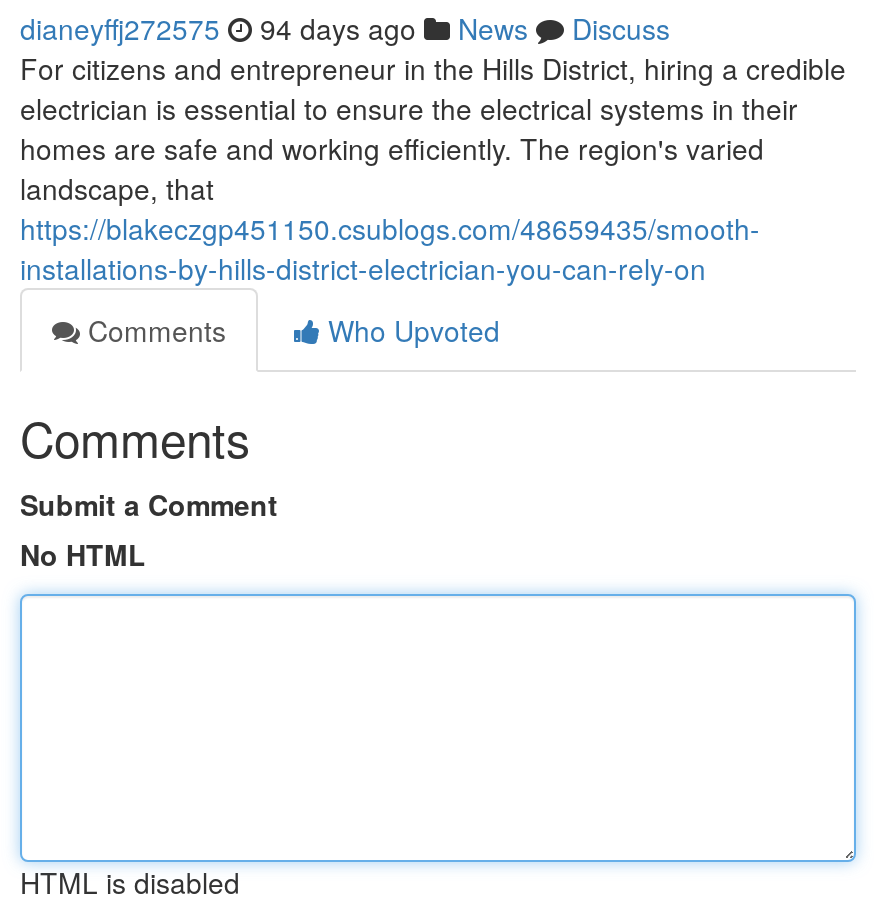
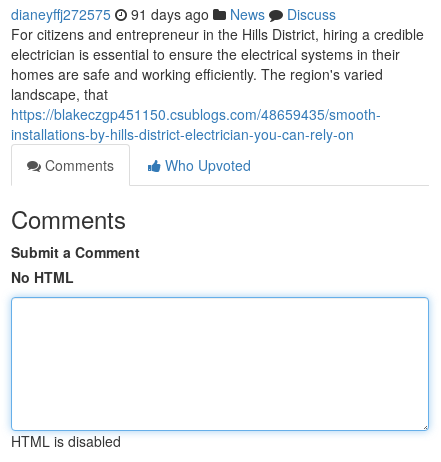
- dianeyffj272575 94 days ago News Discuss
+ dianeyffj272575 91 days ago News Discuss
